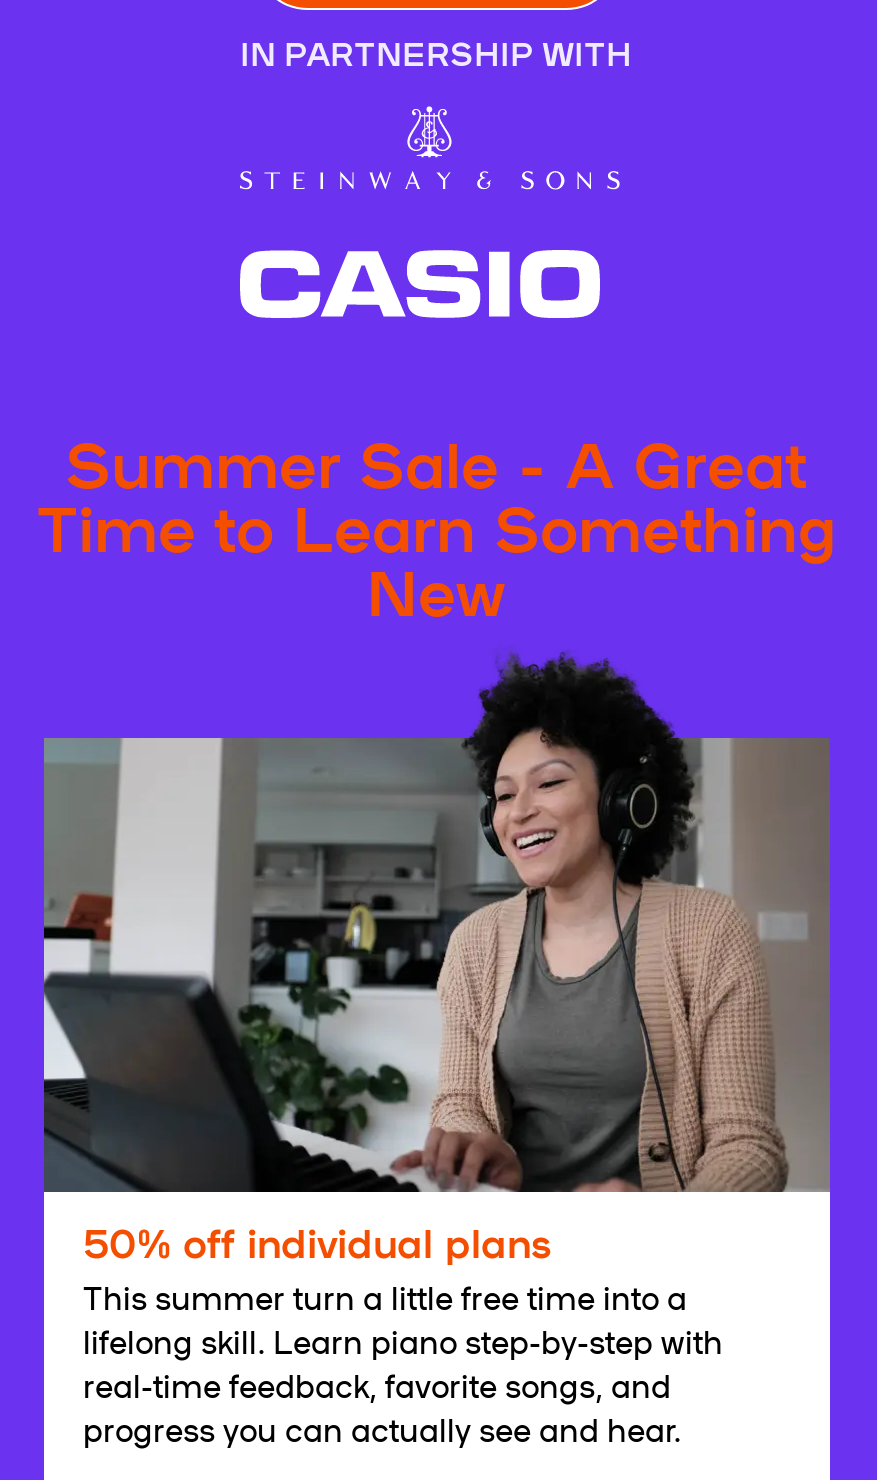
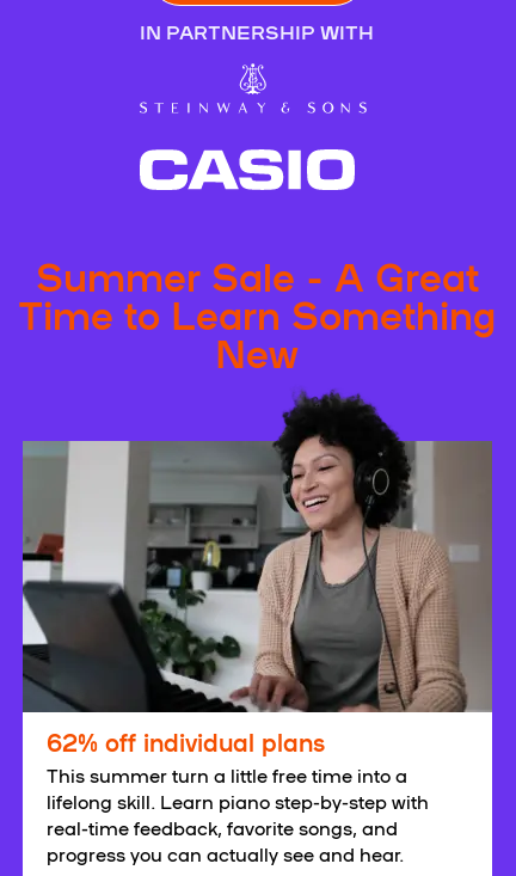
- 50% off individual plans
+ 62% off individual plans
